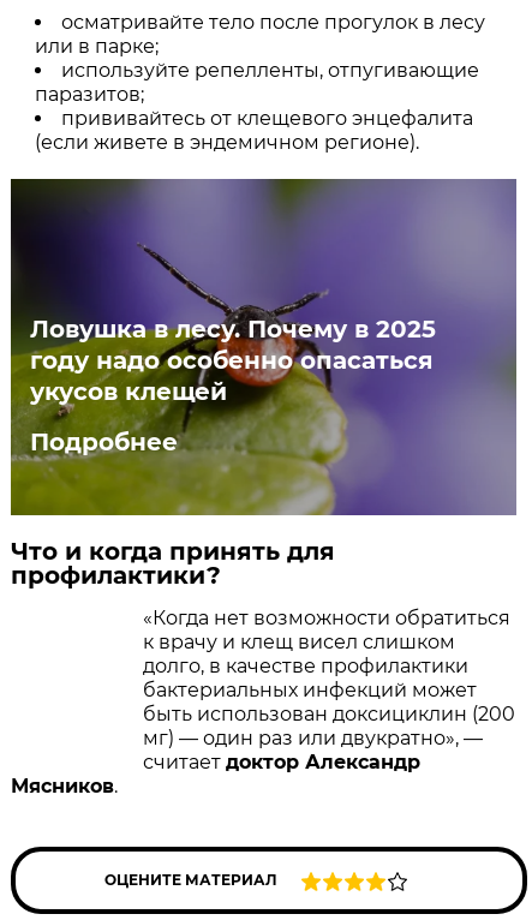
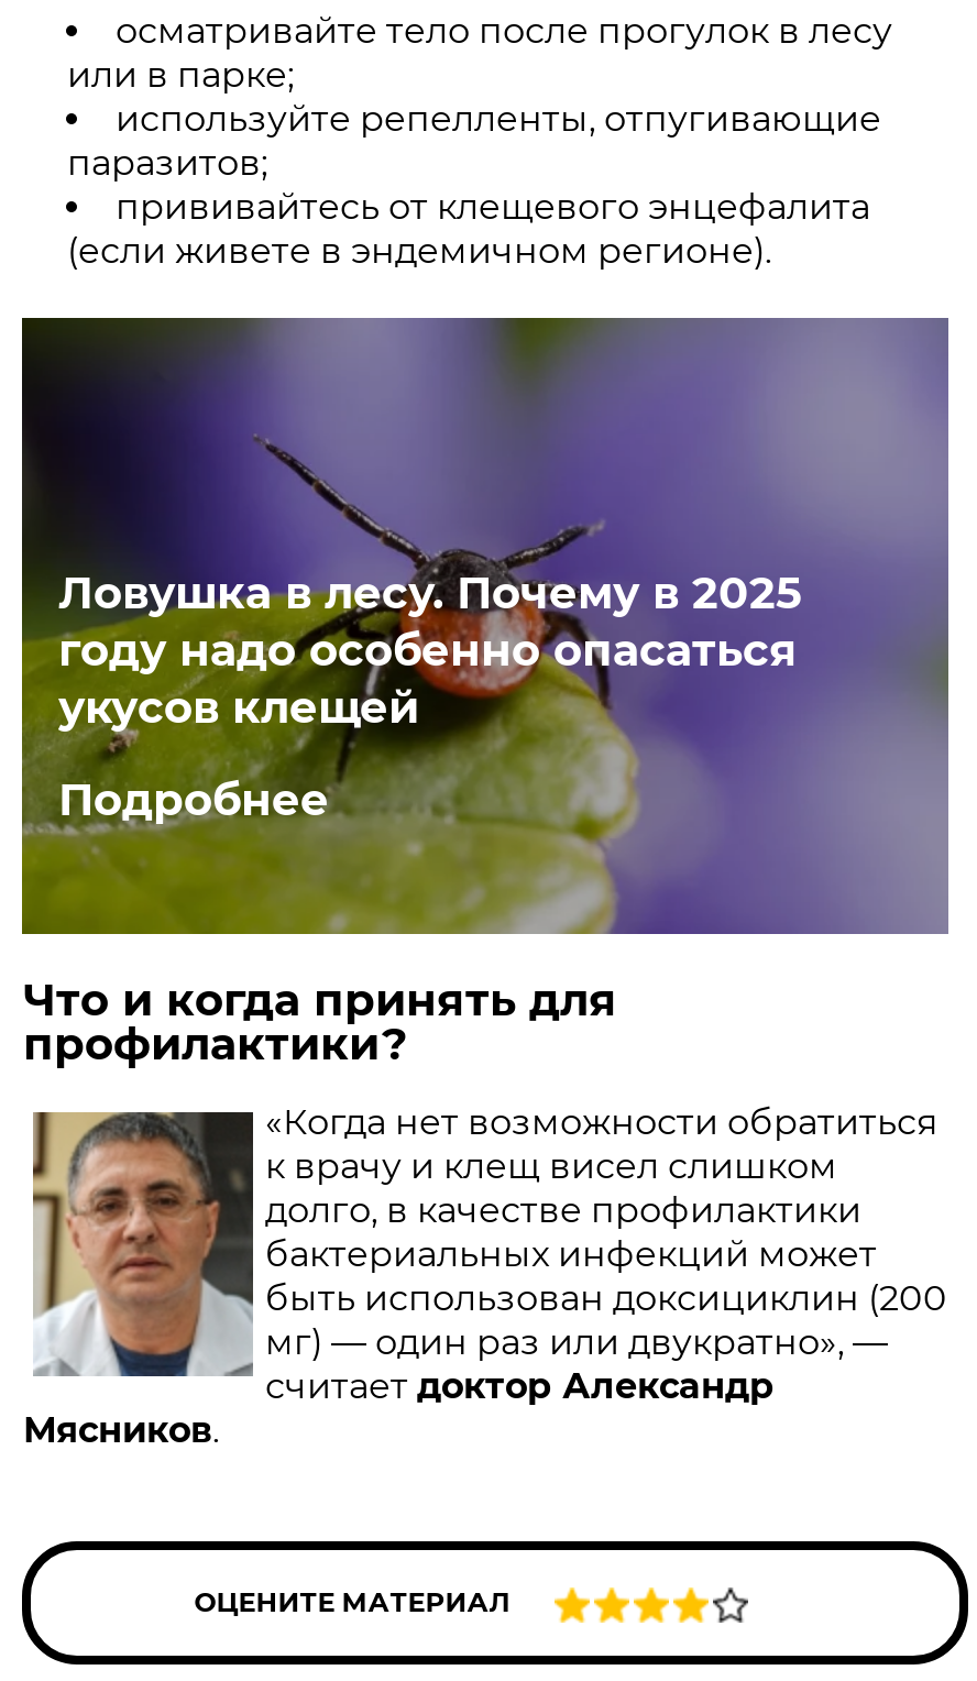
+ [image]
